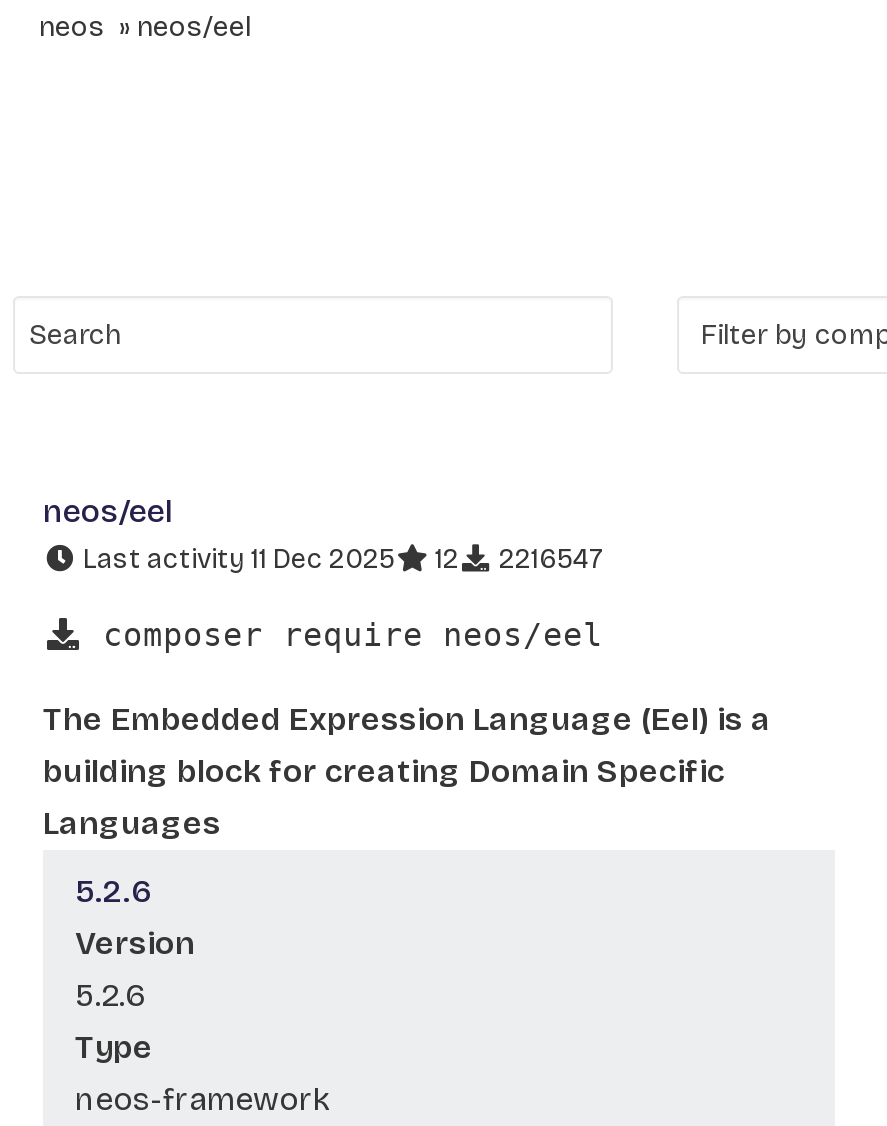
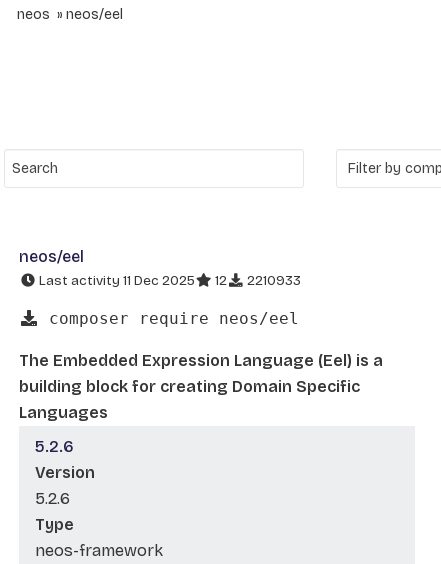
- Last activity 11 Dec 2025 12 2216547
+ Last activity 11 Dec 2025 12 2210933
